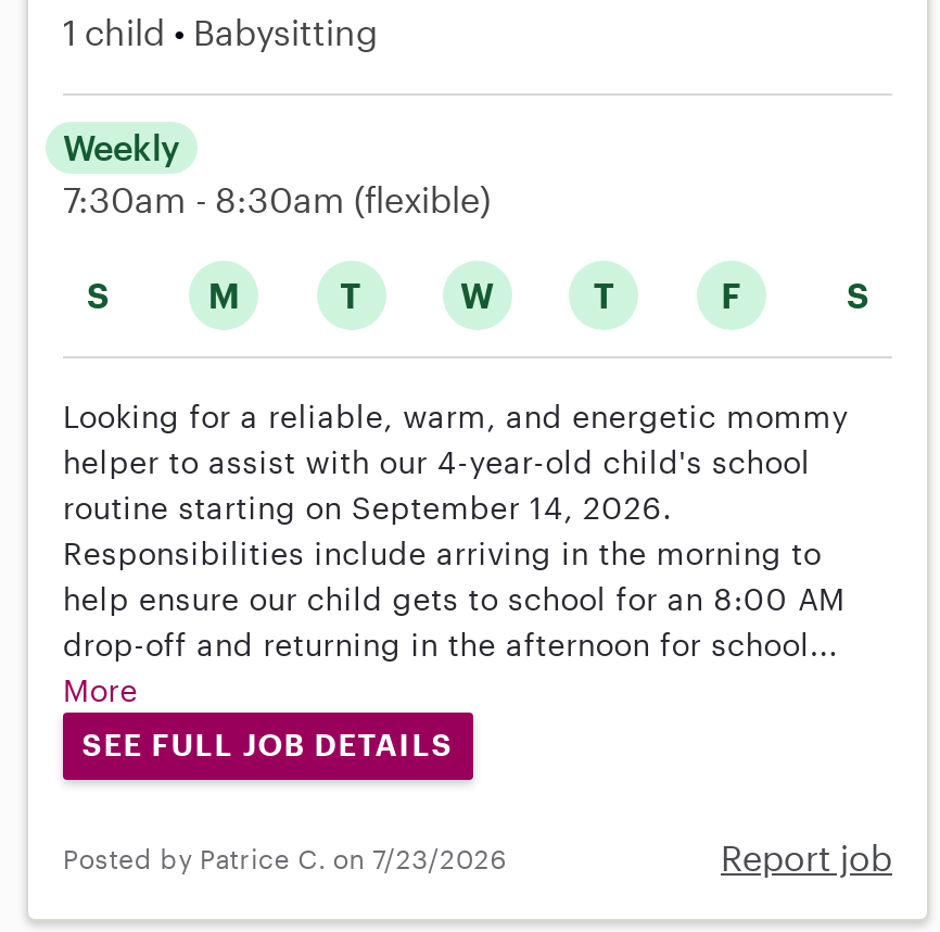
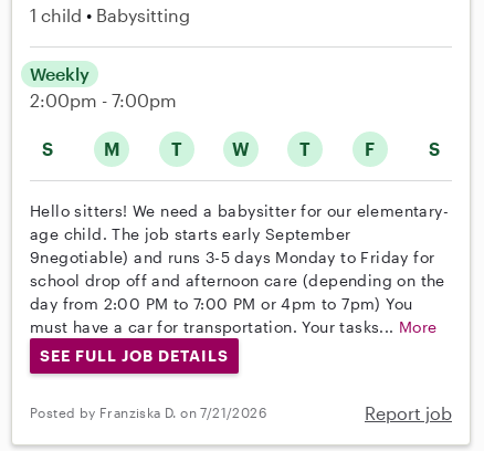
- 7:30am - 8:30am (flexible)
+ 2:00pm - 7:00pm

- Looking for a reliable, warm, and energetic mommy
- helper to assist with our 4-year-old child's school
- routine starting on September 14, 2026.
- Responsibilities include arriving in the morning to
- help ensure our child gets to school for an 8:00 AM
- drop-off and returning in the afternoon for school...
- More
+ Hello sitters! We need a babysitter for our elementary-
+ age child. The job starts early September
+ 9negotiable) and runs 3-5 days Monday to Friday for
+ school drop off and afternoon care (depending on the
+ day from 2:00 PM to 7:00 PM or 4pm to 7pm) You
+ must have a car for transportation. Your tasks... More

- Posted by Patrice C. on 7/23/2026
+ Posted by Franziska D. on 7/21/2026
